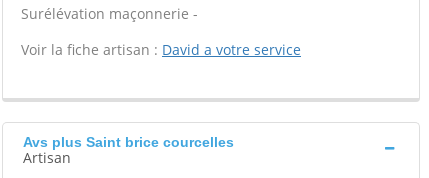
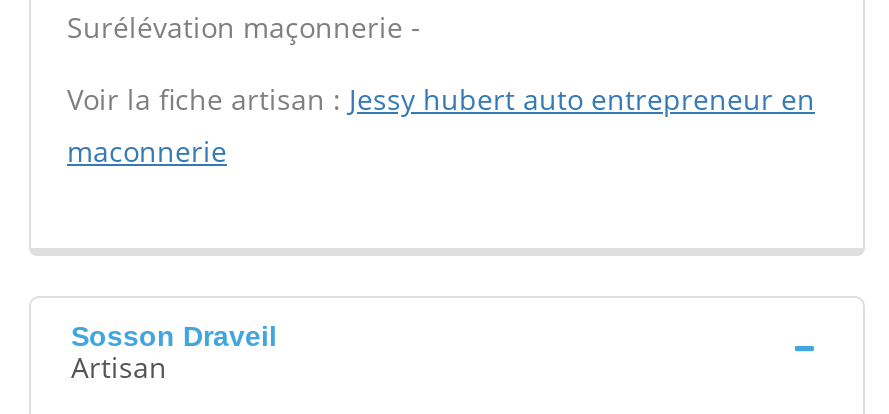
- Voir la fiche artisan : David a votre service
+ Voir la fiche artisan : Jessy hubert auto entrepreneur en
+ maconnerie

- Avs plus Saint brice courcelles
+ Sosson Draveil
